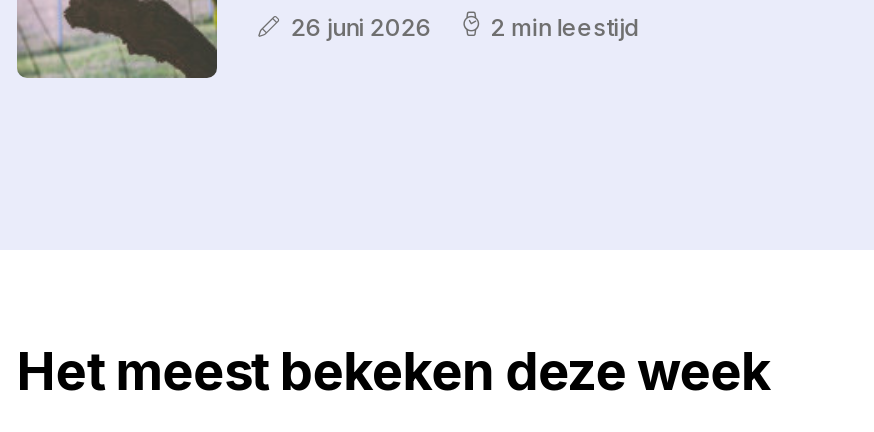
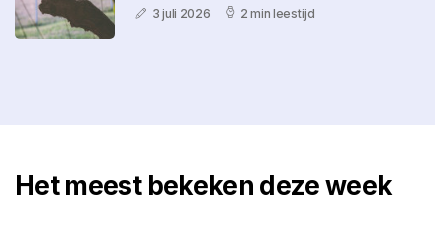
- 26 juni 2026 2 min leestijd
+ 3 juli 2026 2 min leestijd
